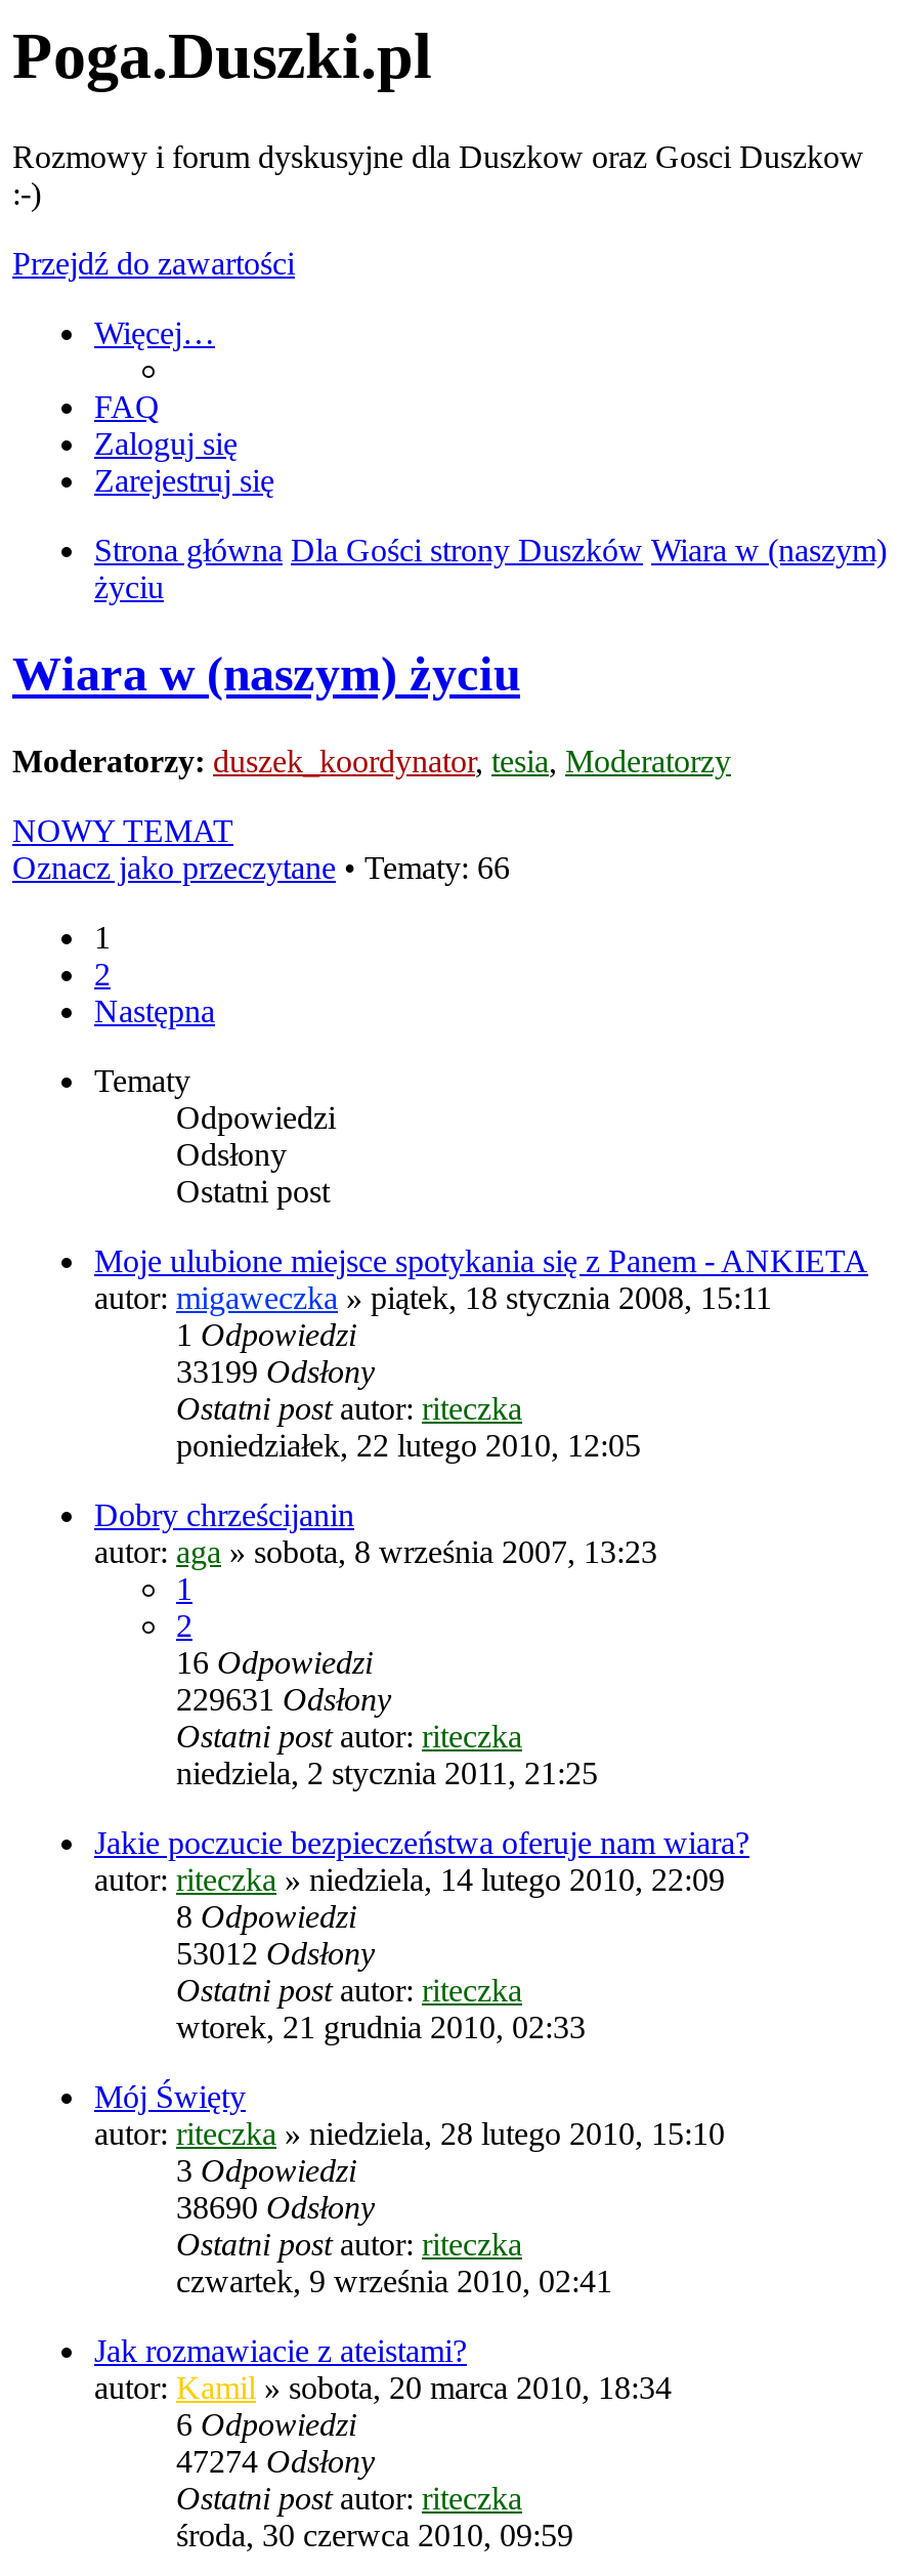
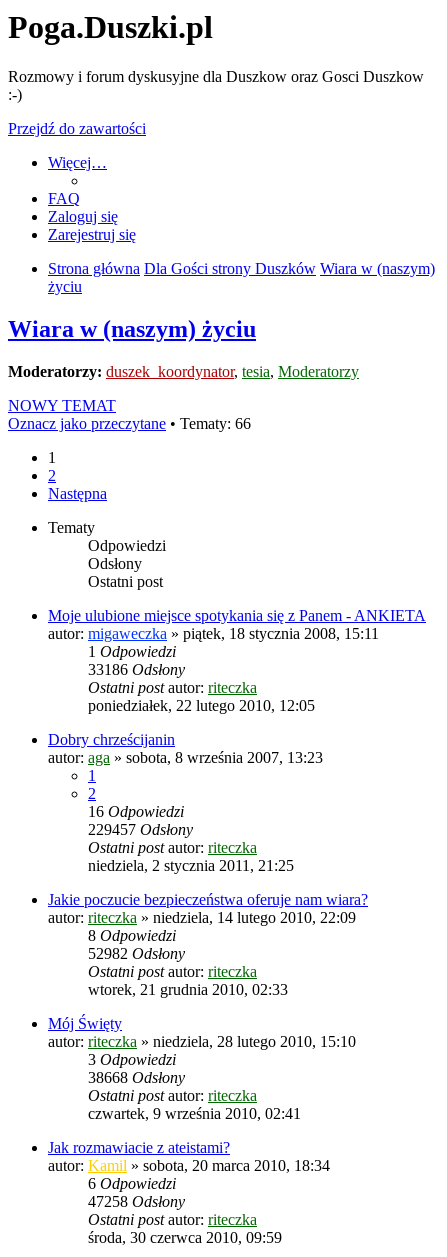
- 33199 Odsłony
+ 33186 Odsłony

- 229631 Odsłony
+ 229457 Odsłony

- 53012 Odsłony
+ 52982 Odsłony

- 38690 Odsłony
+ 38668 Odsłony

- 47274 Odsłony
+ 47258 Odsłony
